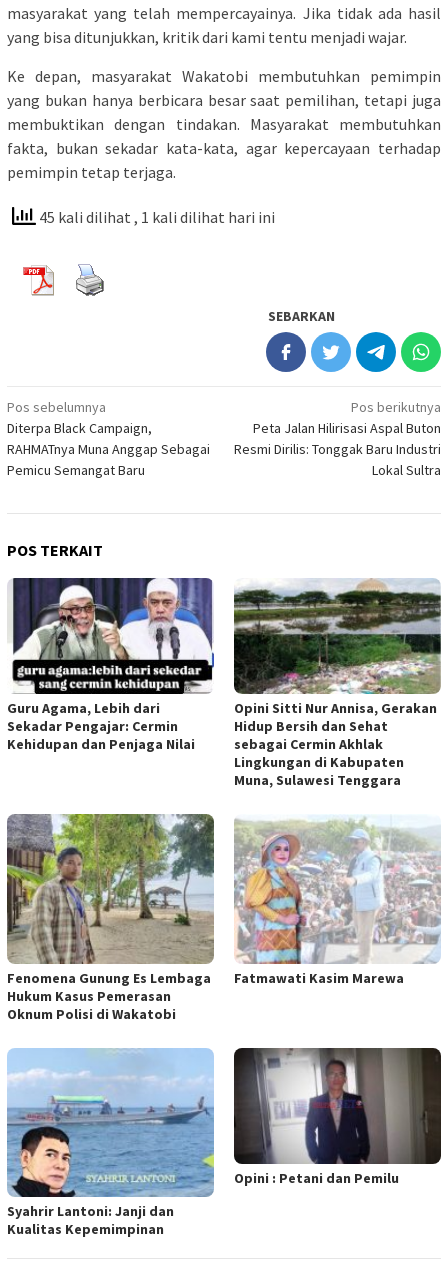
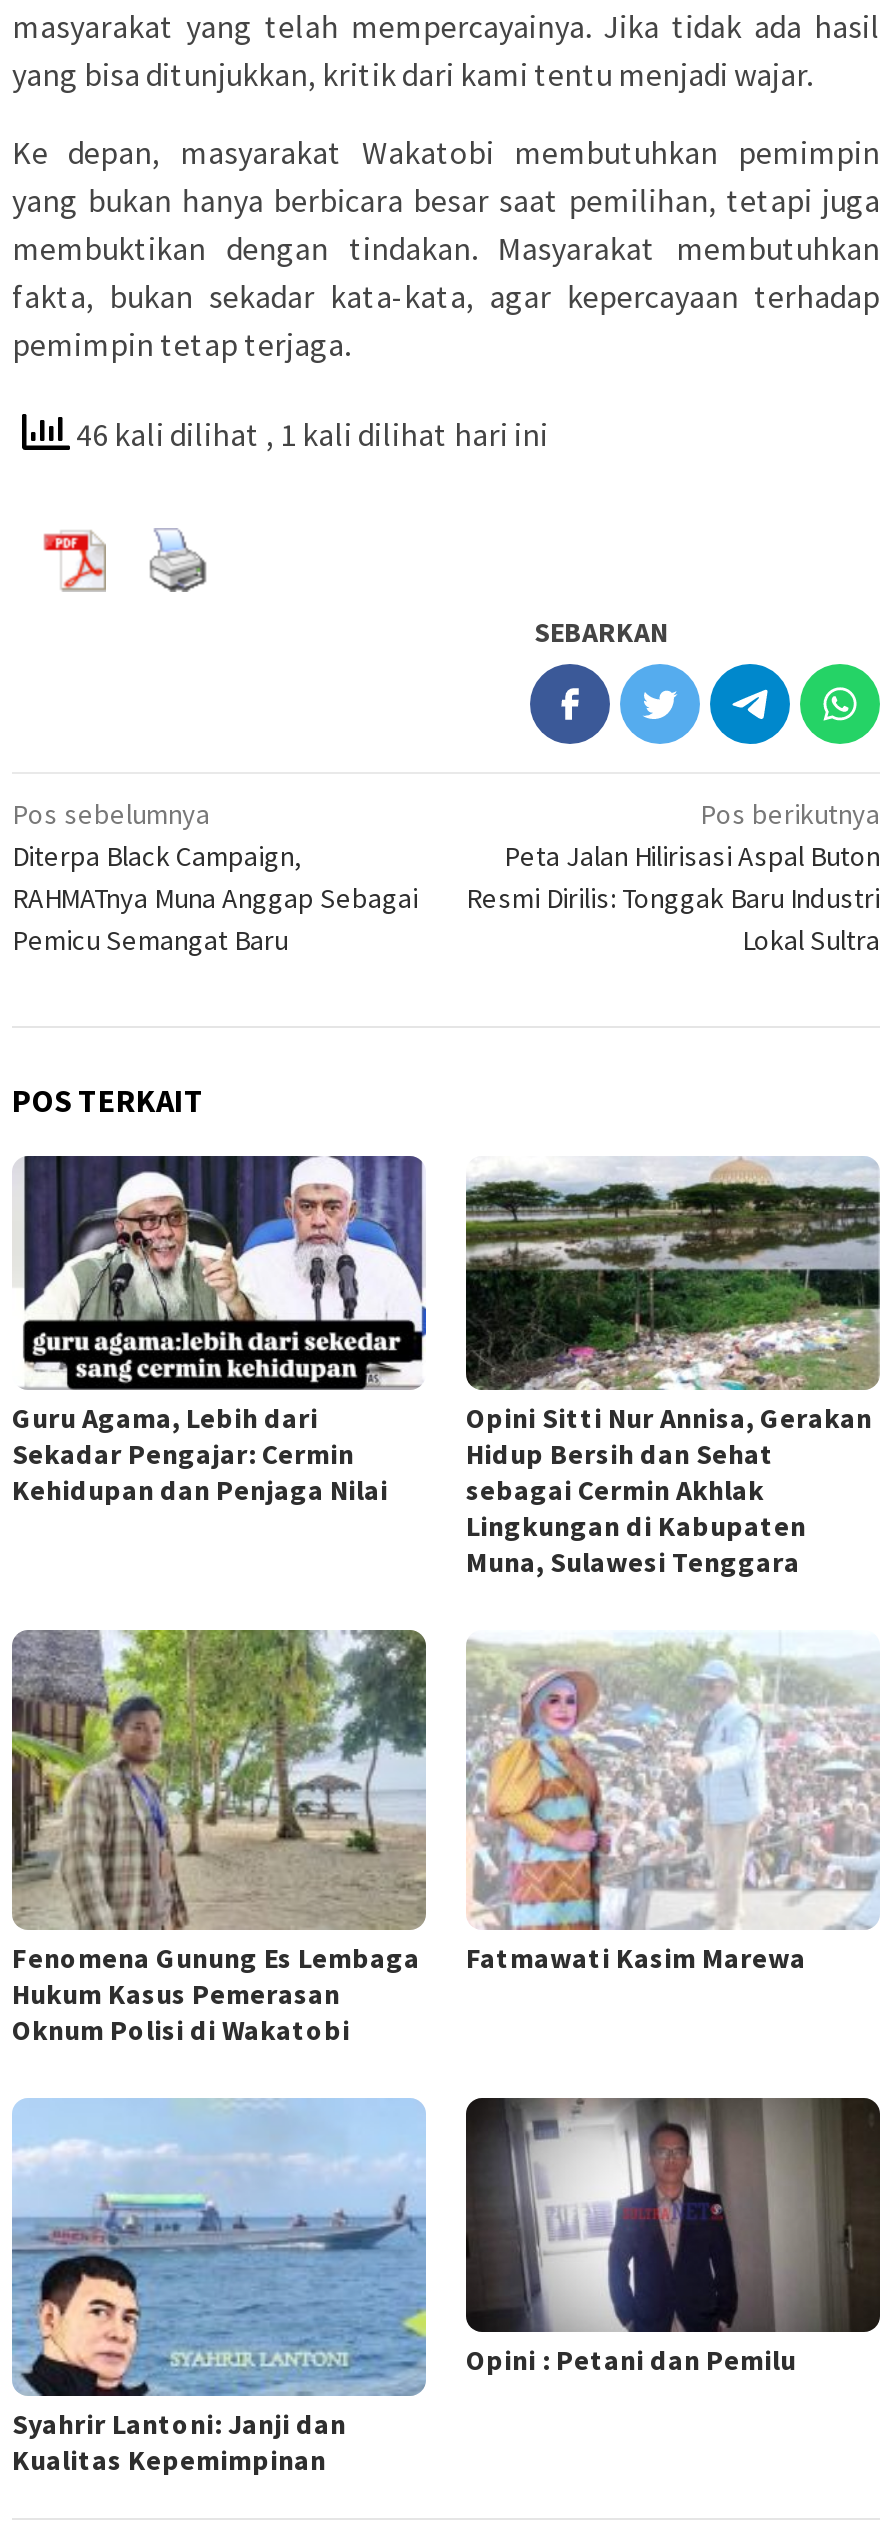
- 45 kali dilihat, 1 kali dilihat hari ini
+ 46 kali dilihat, 1 kali dilihat hari ini
